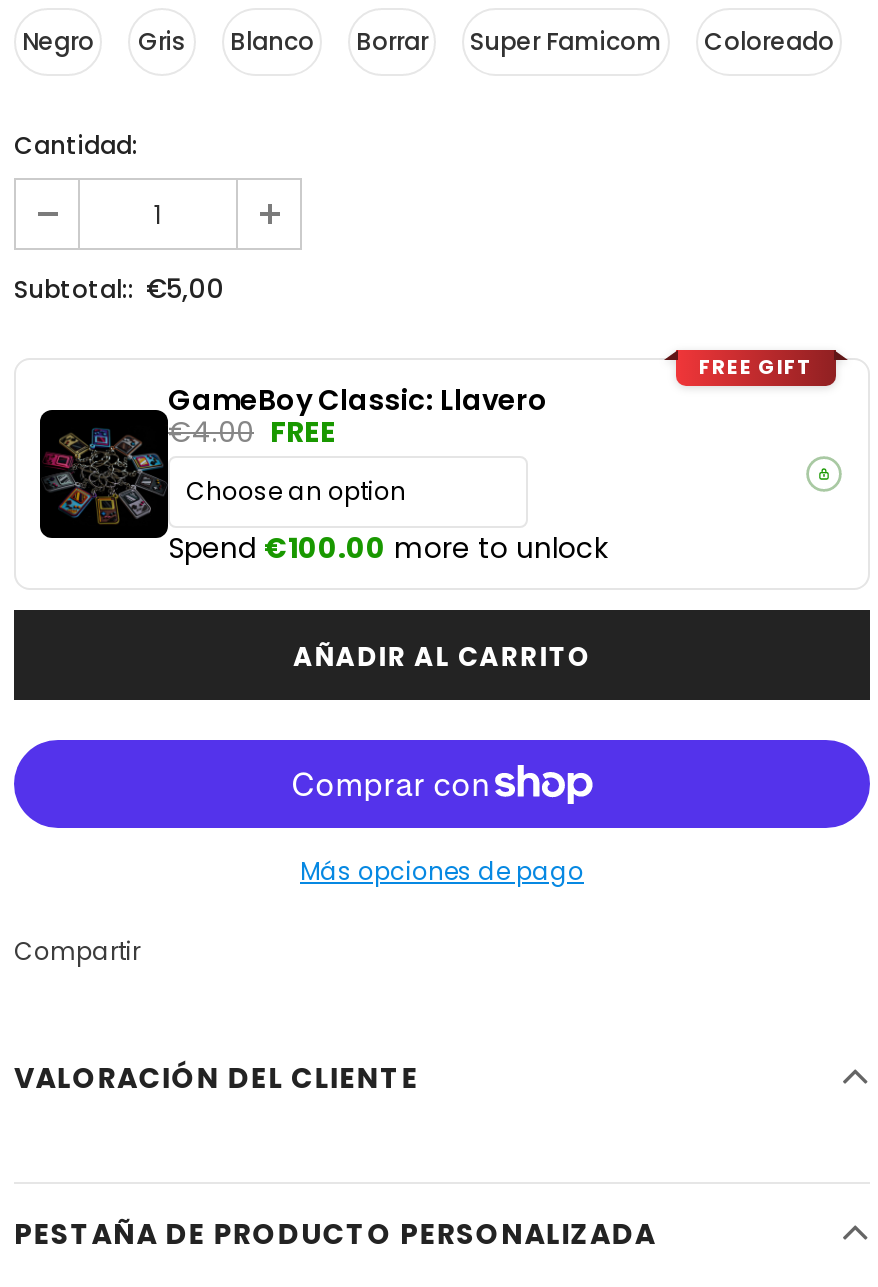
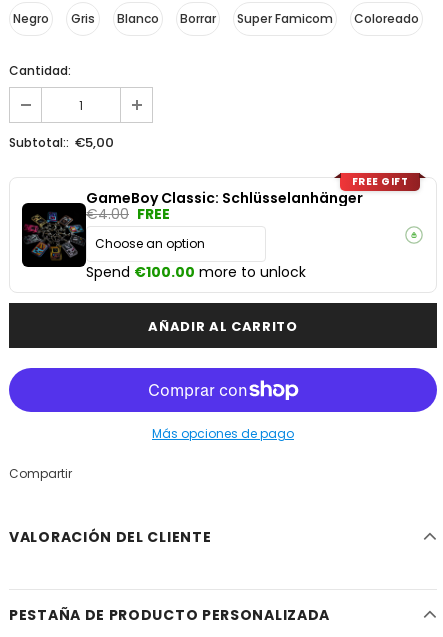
- GameBoy Classic: Llavero
+ GameBoy Classic: Schlüsselanhänger
